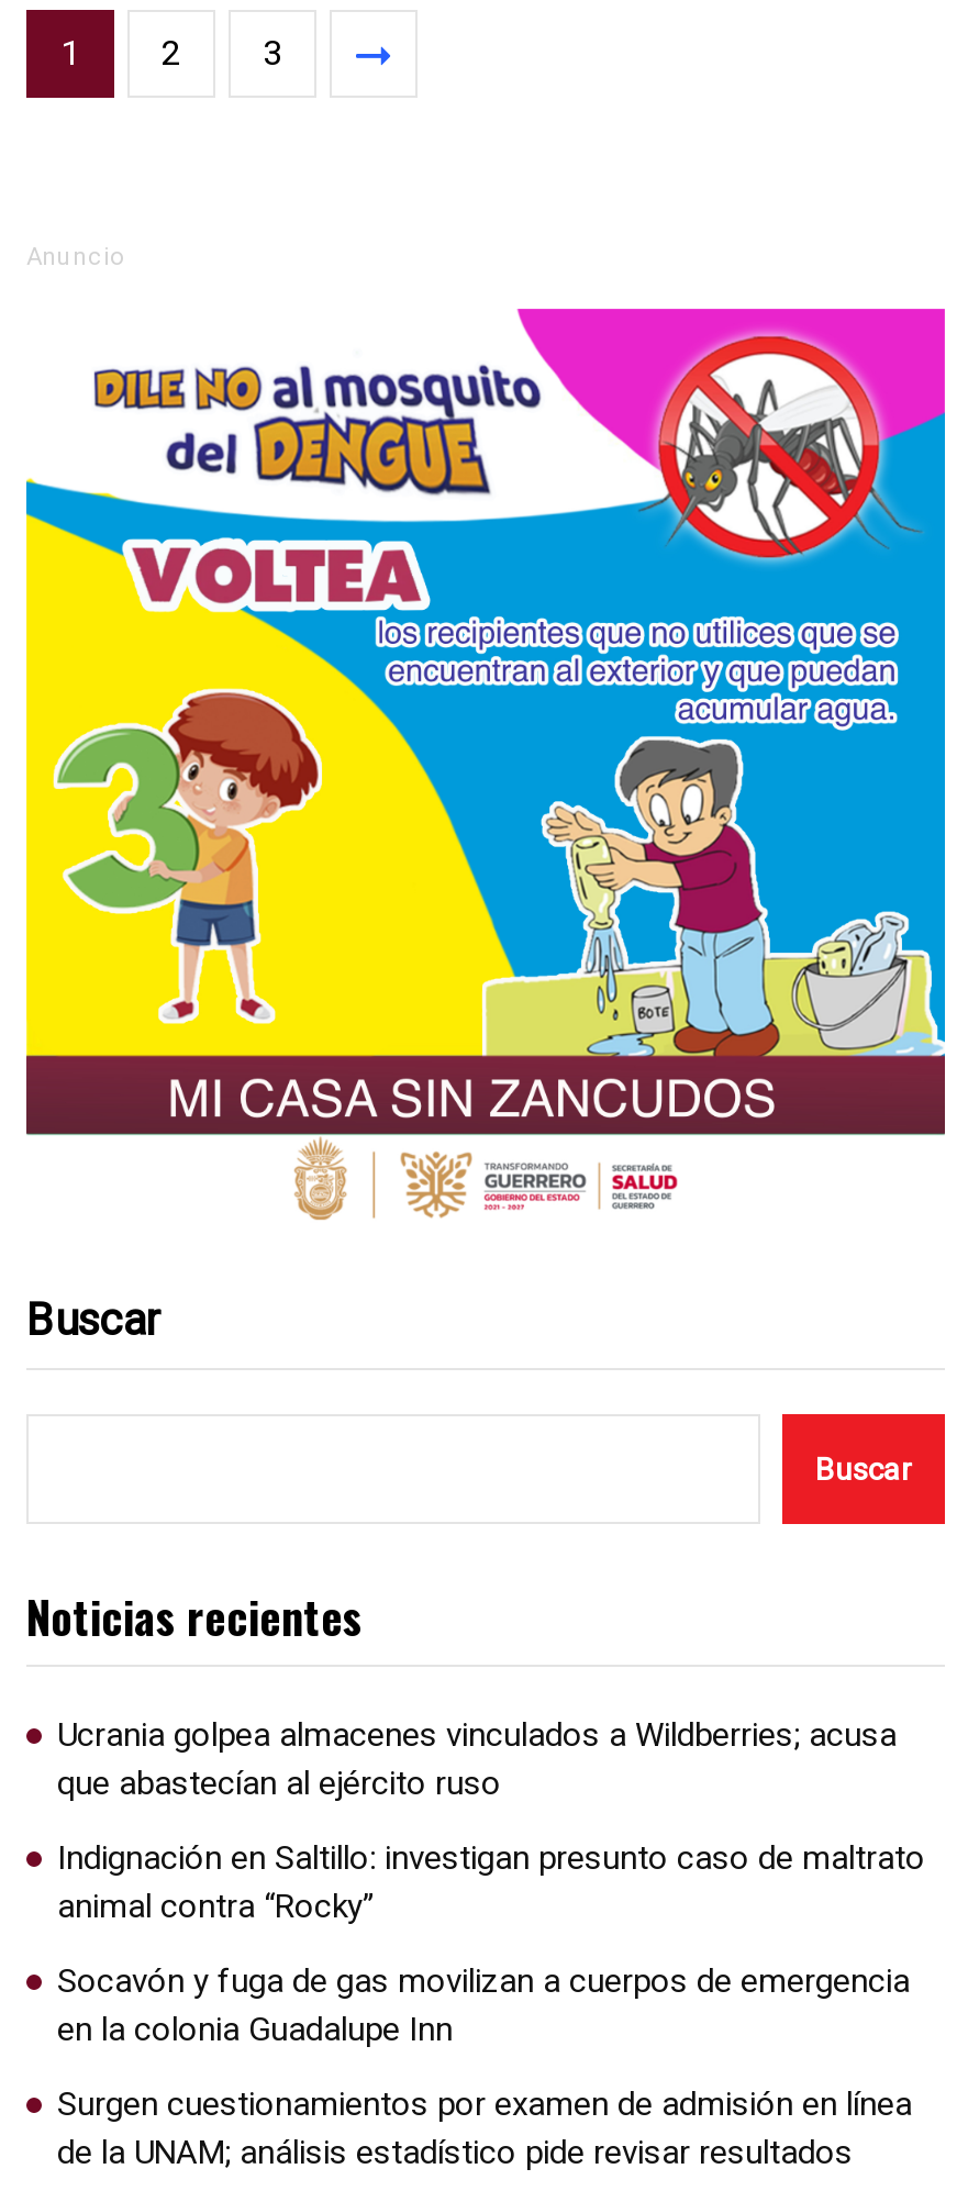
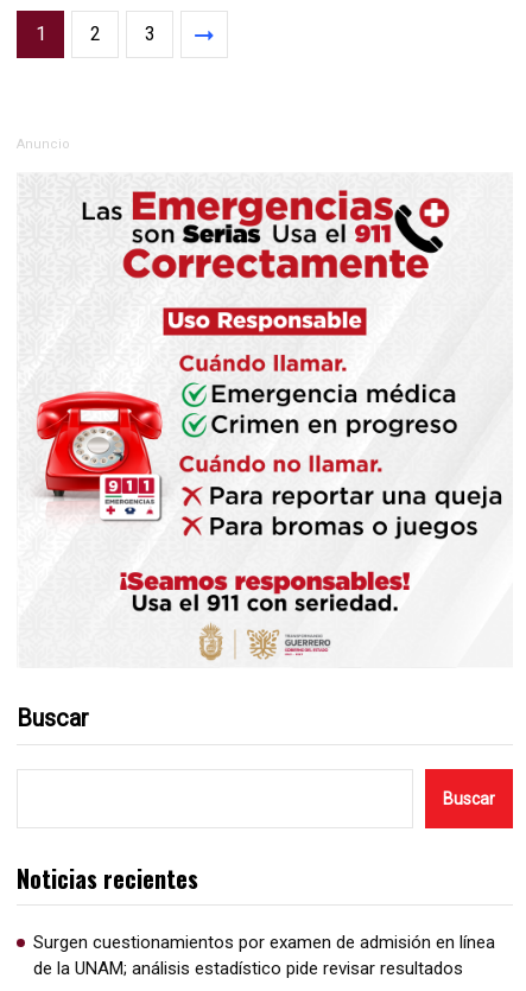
- [image]
+ [image]

- Ucrania golpea almacenes vinculados a Wildberries; acusa
- que abastecían al ejército ruso
- Indignación en Saltillo: investigan presunto caso de maltrato
- animal contra “Rocky”
- Socavón y fuga de gas movilizan a cuerpos de emergencia
- en la colonia Guadalupe Inn
